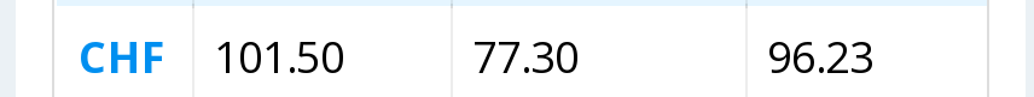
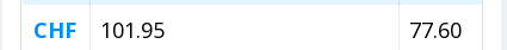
- CHF 101.50
+ CHF 101.95

- 77.30
+ 77.60

- 96.23
